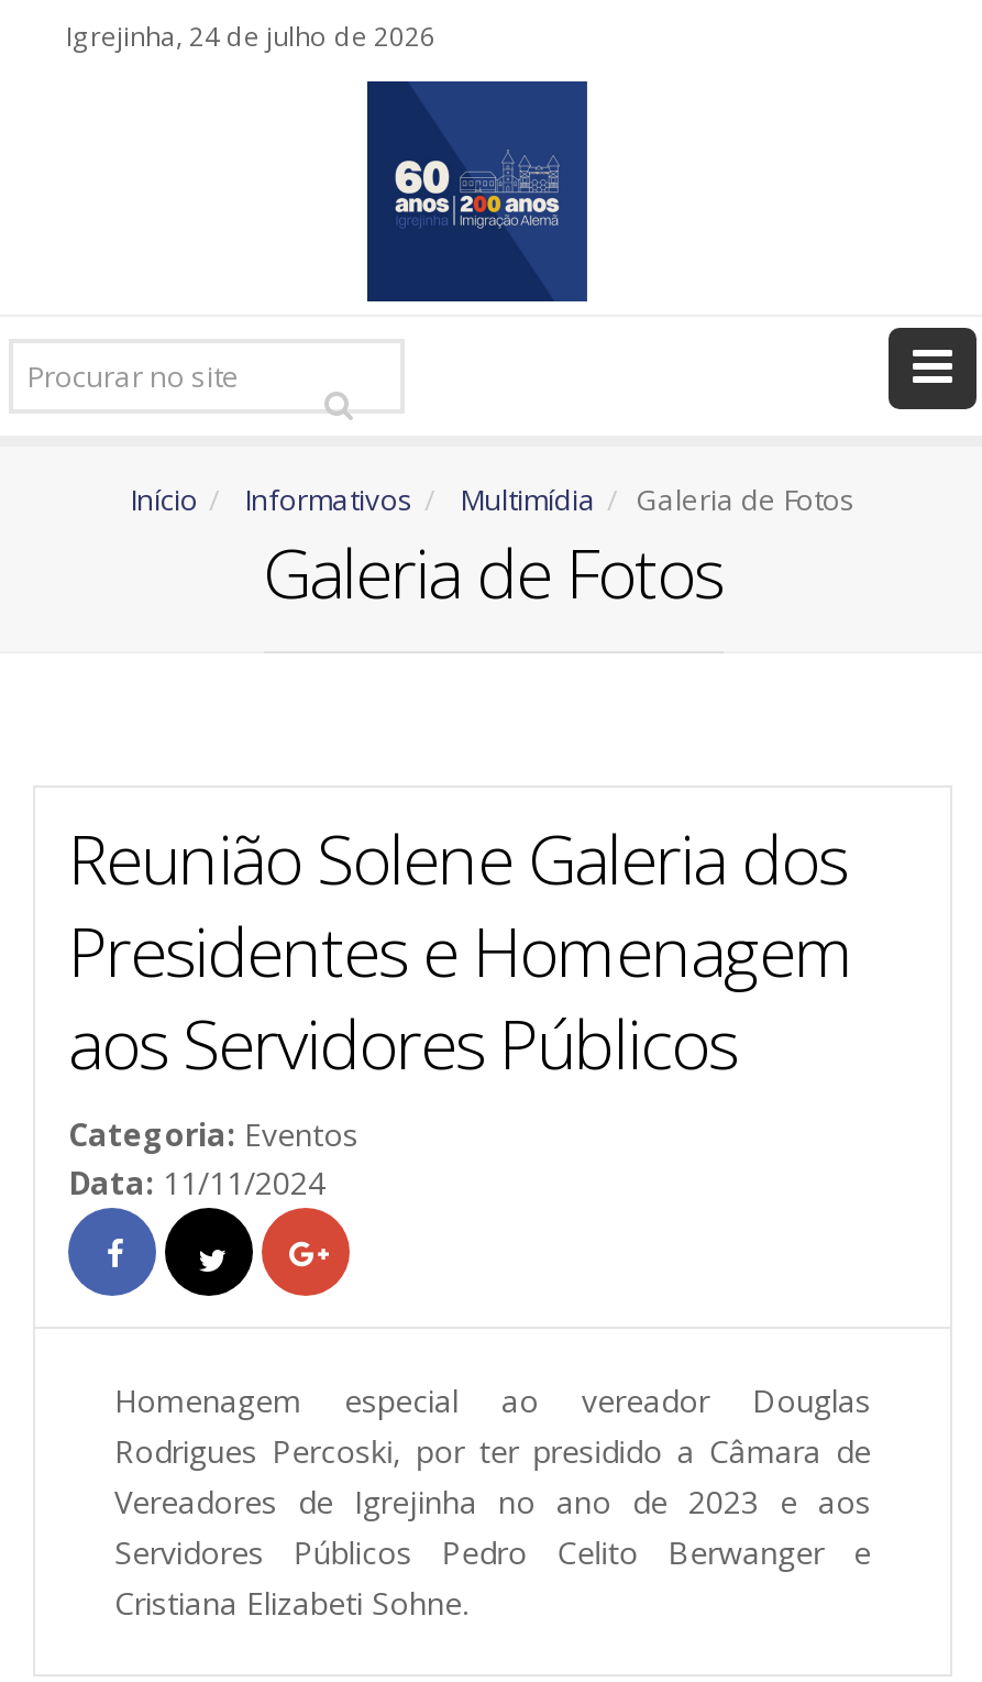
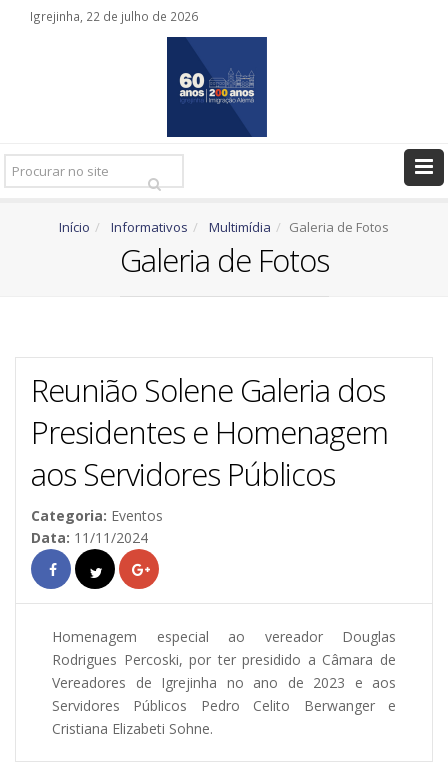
- Igrejinha, 24 de julho de 2026
+ Igrejinha, 22 de julho de 2026
